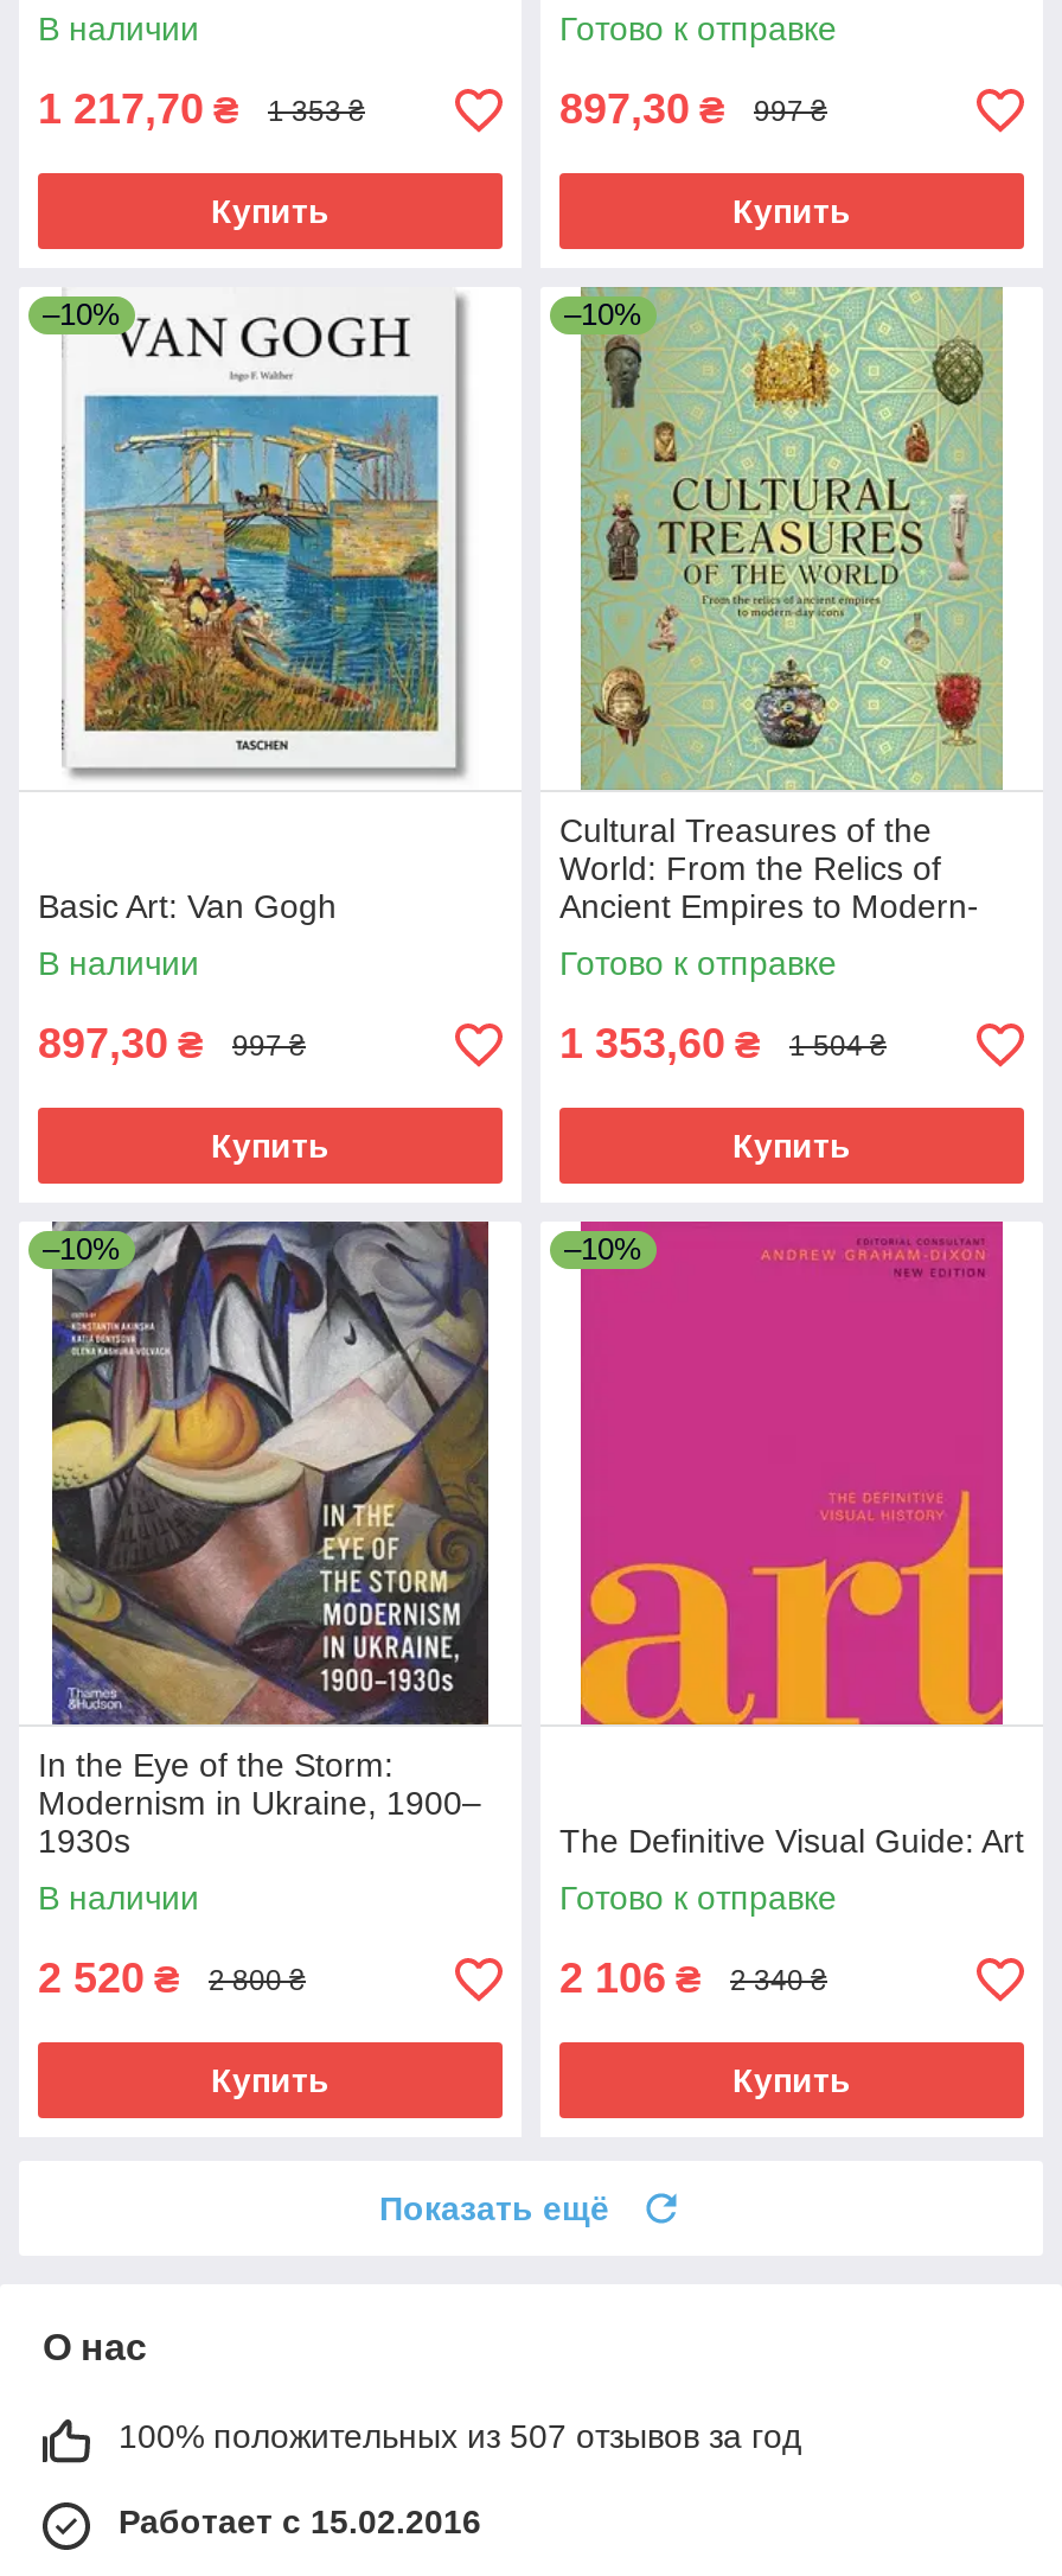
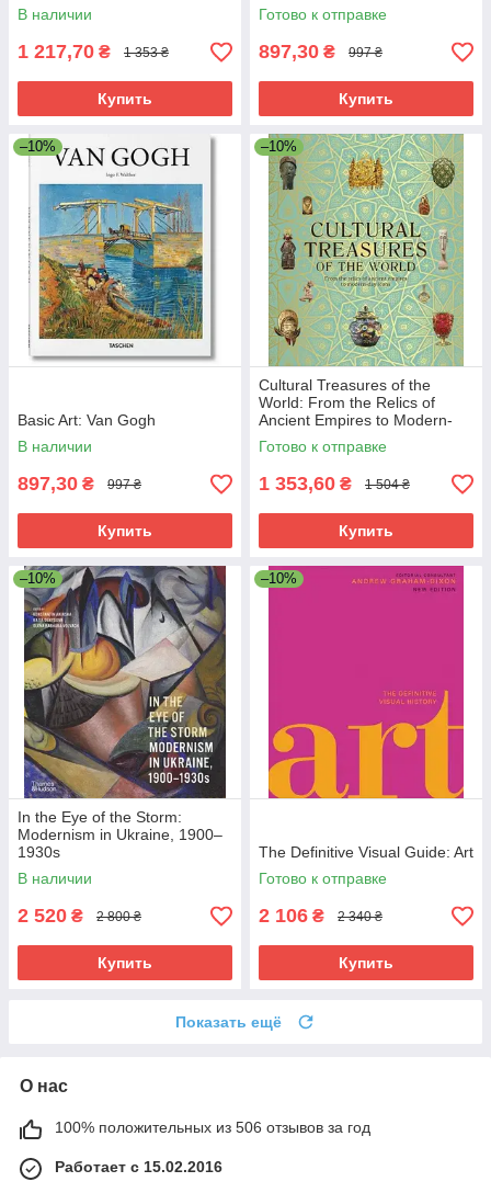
- 100% положительных из 507 отзывов за год
+ 100% положительных из 506 отзывов за год
